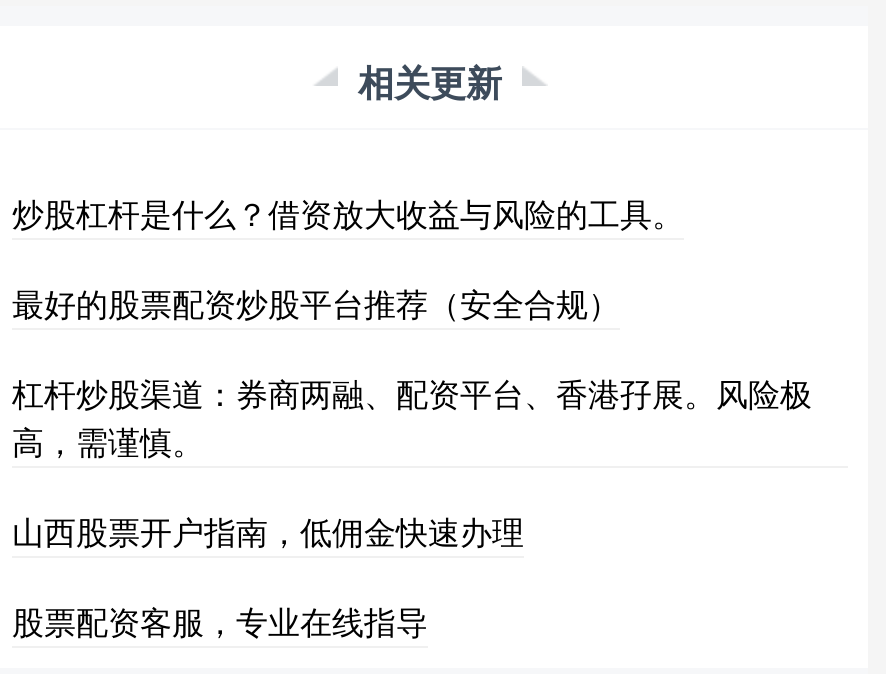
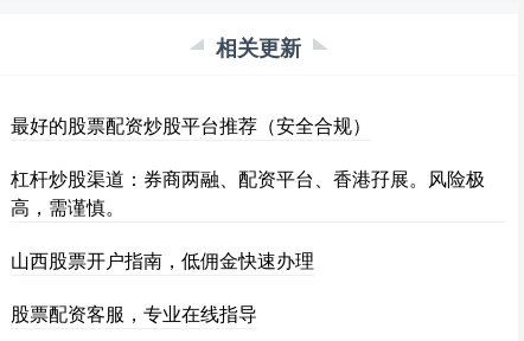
- 炒股杠杆是什么？借资放大收益与风险的工具。
